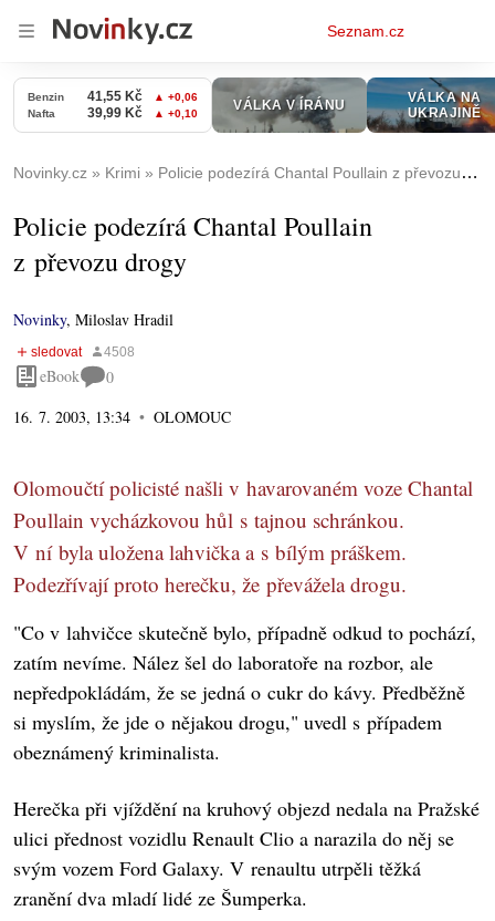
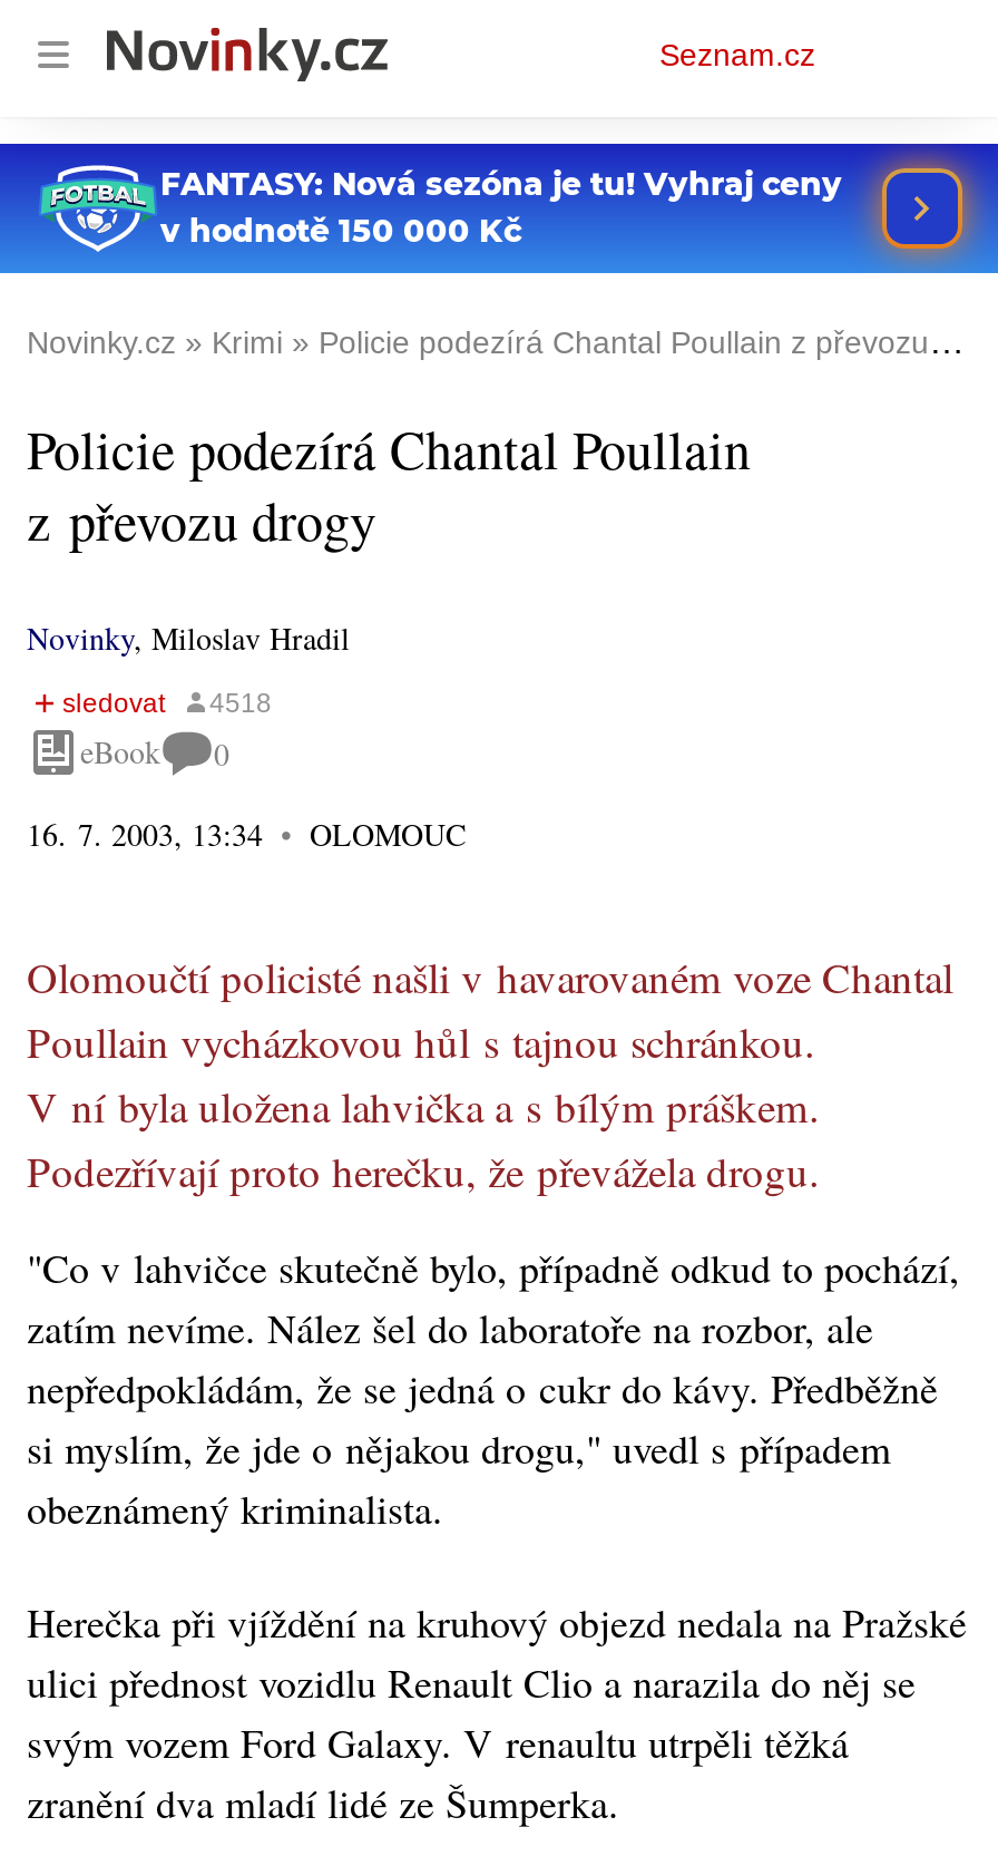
- [image]
+ [image]
